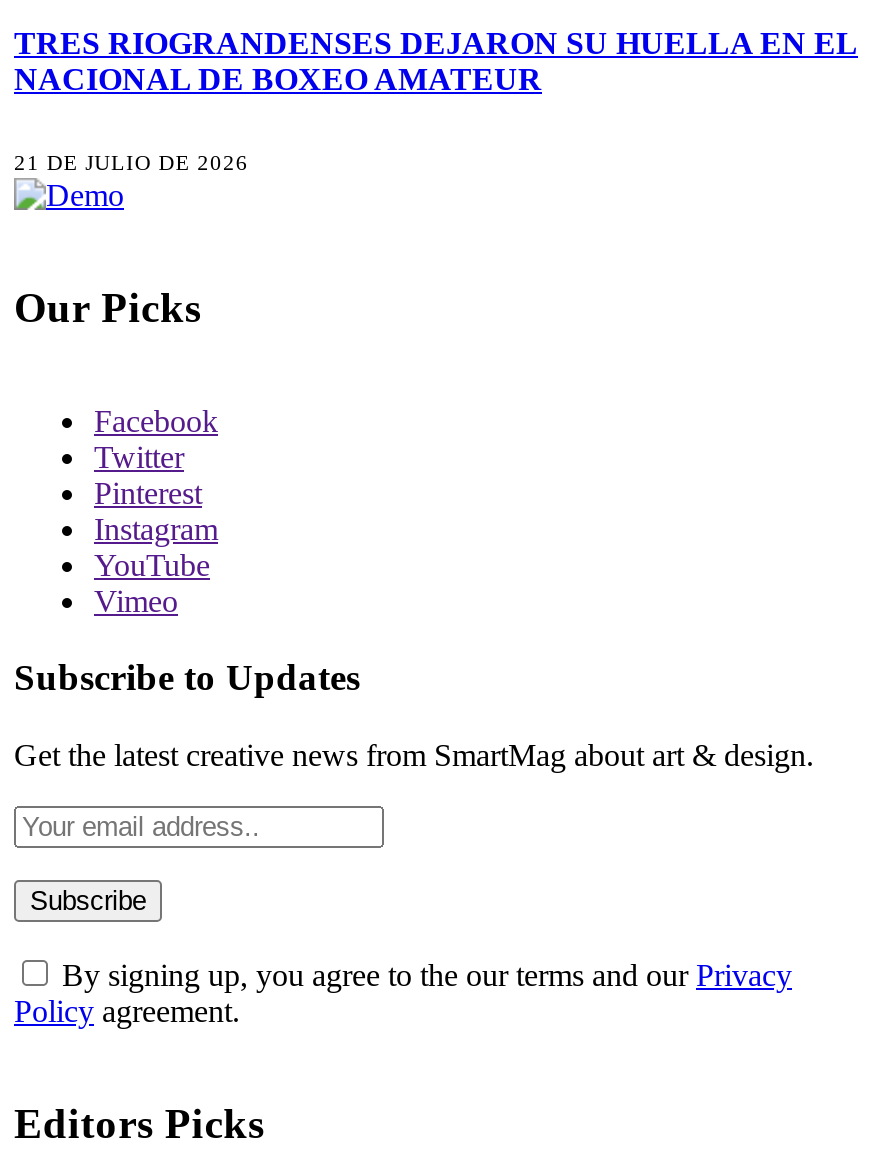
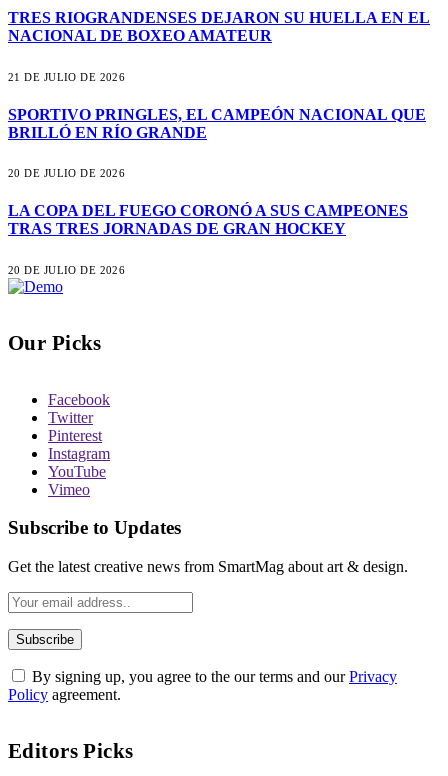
+ SPORTIVO PRINGLES, EL CAMPEÓN NACIONAL QUE
+ BRILLÓ EN RÍO GRANDE
+ 20 DE JULIO DE 2026
+ LA COPA DEL FUEGO CORONÓ A SUS CAMPEONES
+ TRAS TRES JORNADAS DE GRAN HOCKEY
+ 20 DE JULIO DE 2026
